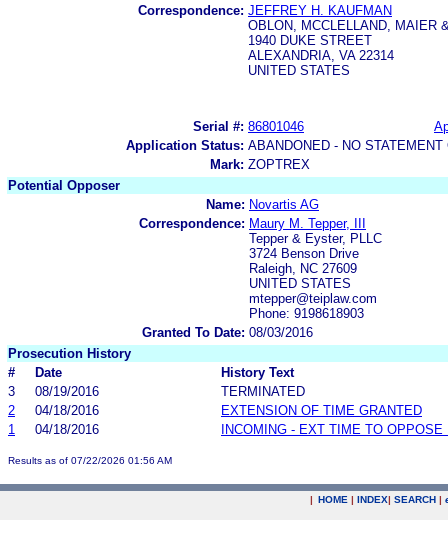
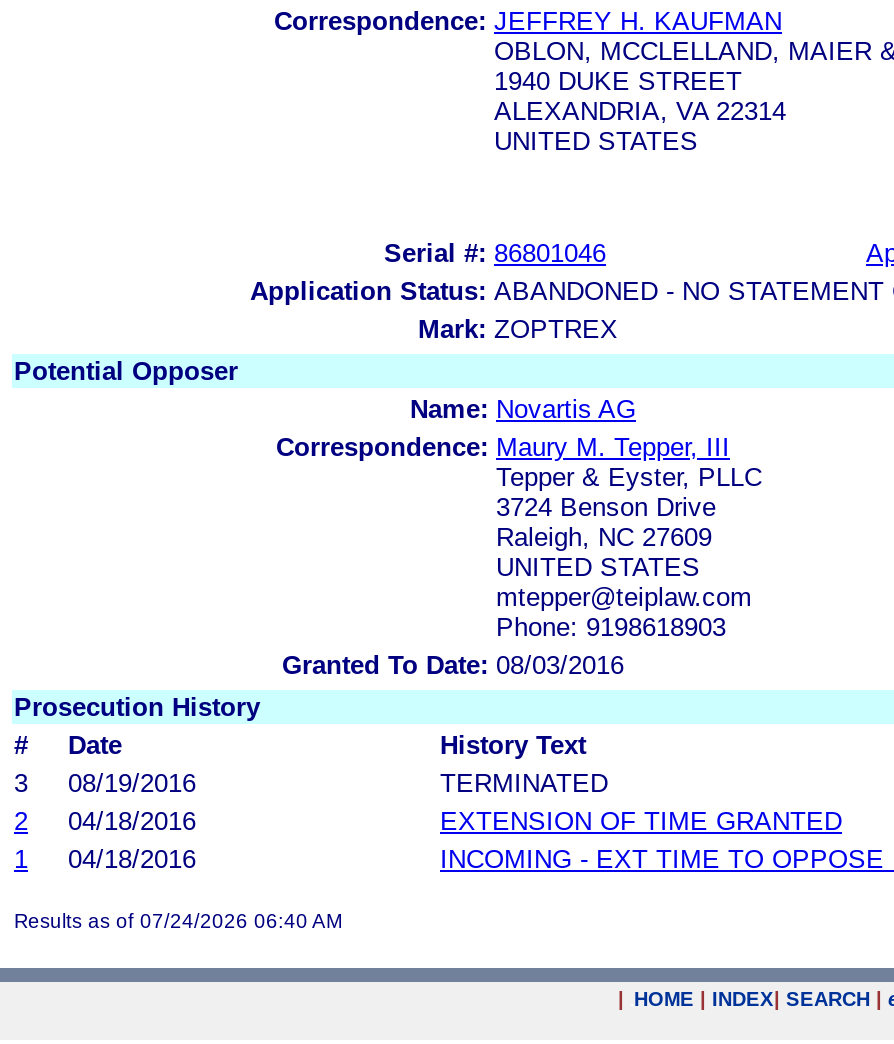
- Results as of 07/22/2026 01:56 AM
+ Results as of 07/24/2026 06:40 AM
